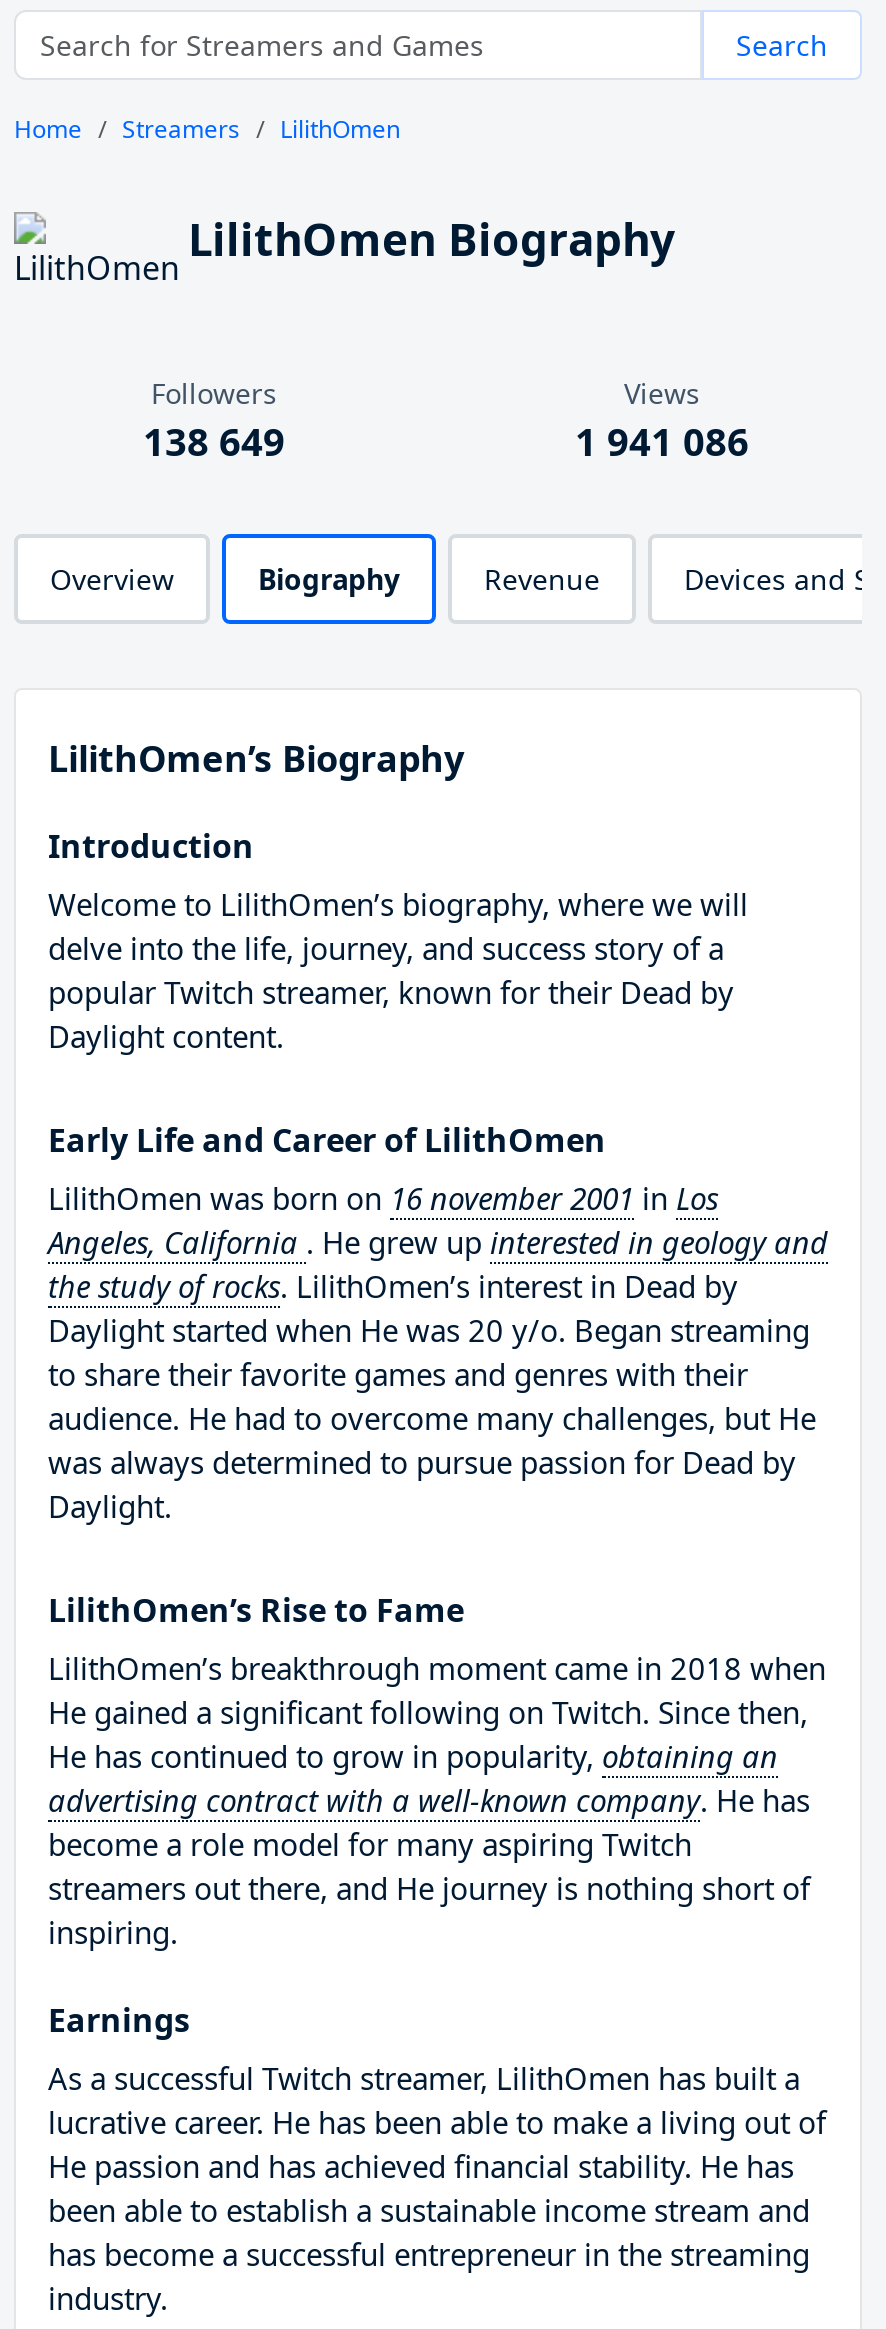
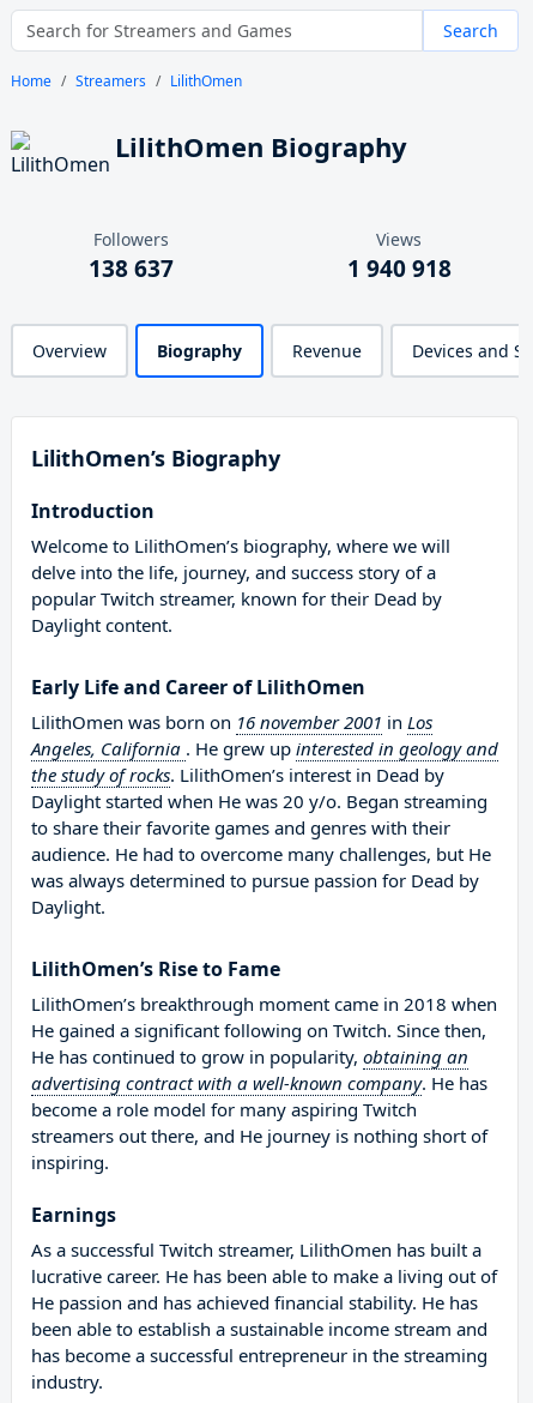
- 138 649
+ 138 637

- 1 941 086
+ 1 940 918
